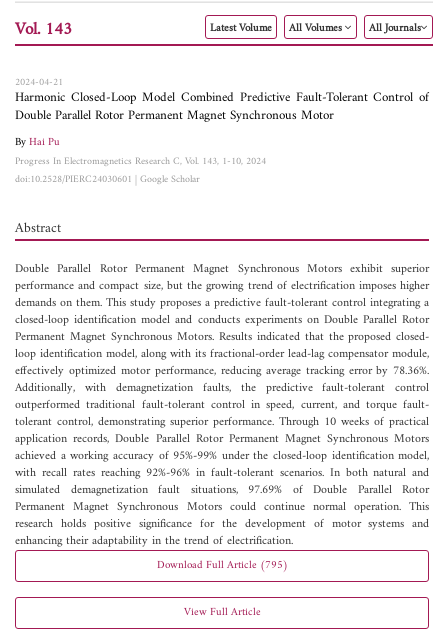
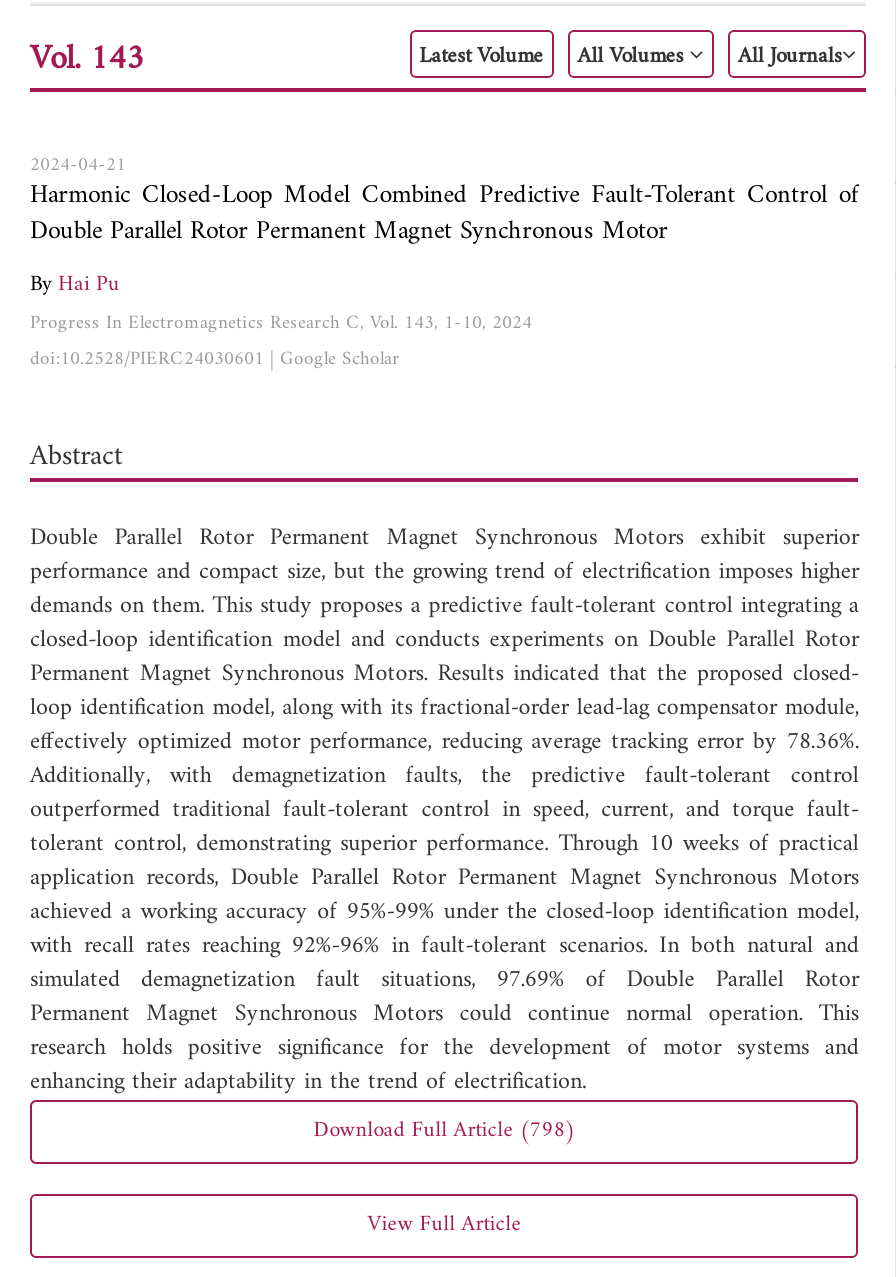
- Download Full Article (795)
+ Download Full Article (798)
